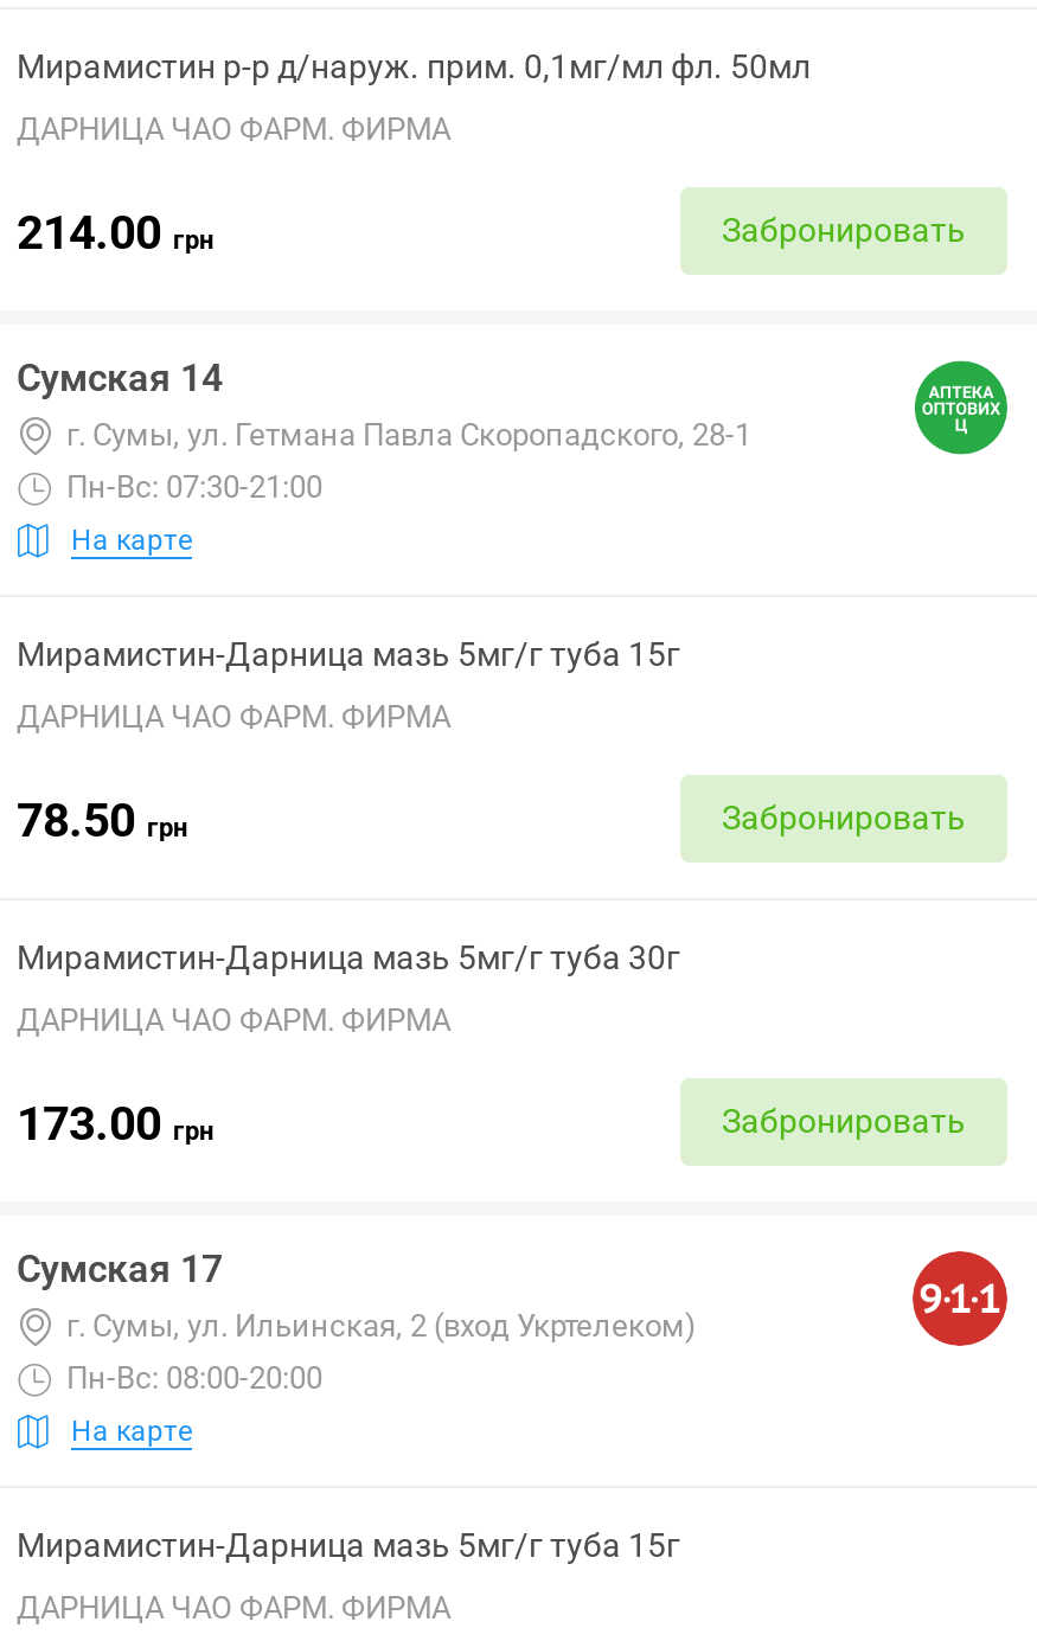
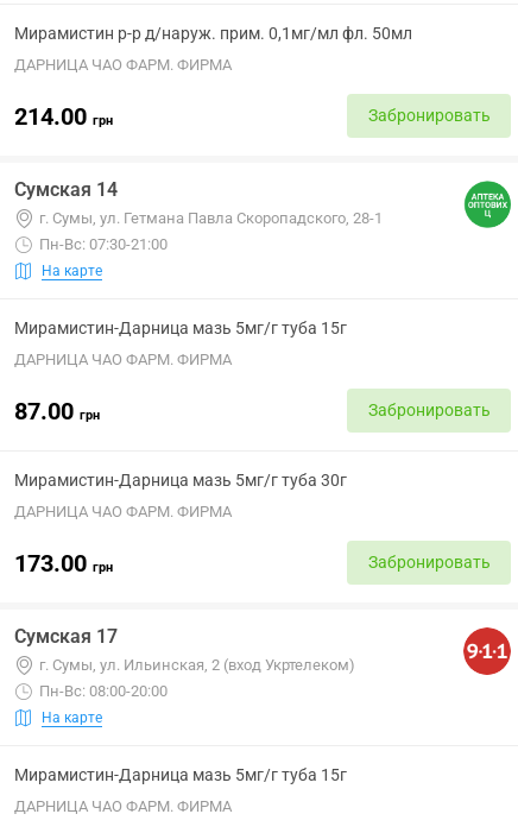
- 78.50 грн
+ 87.00 грн
